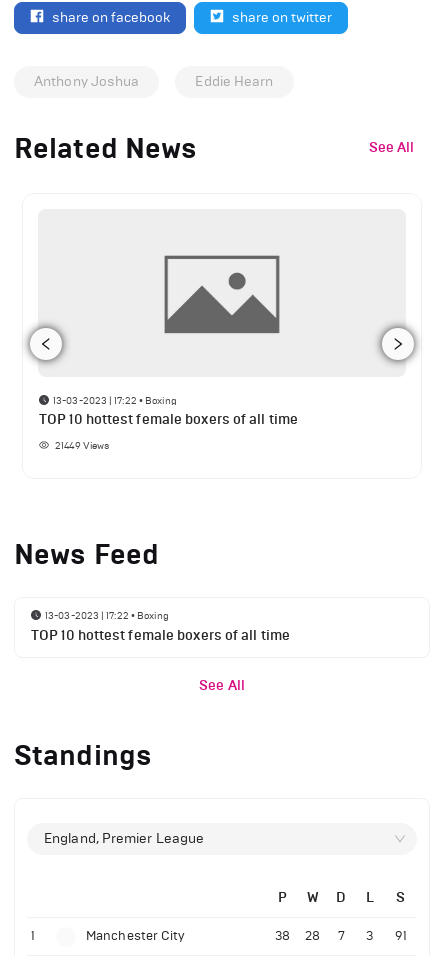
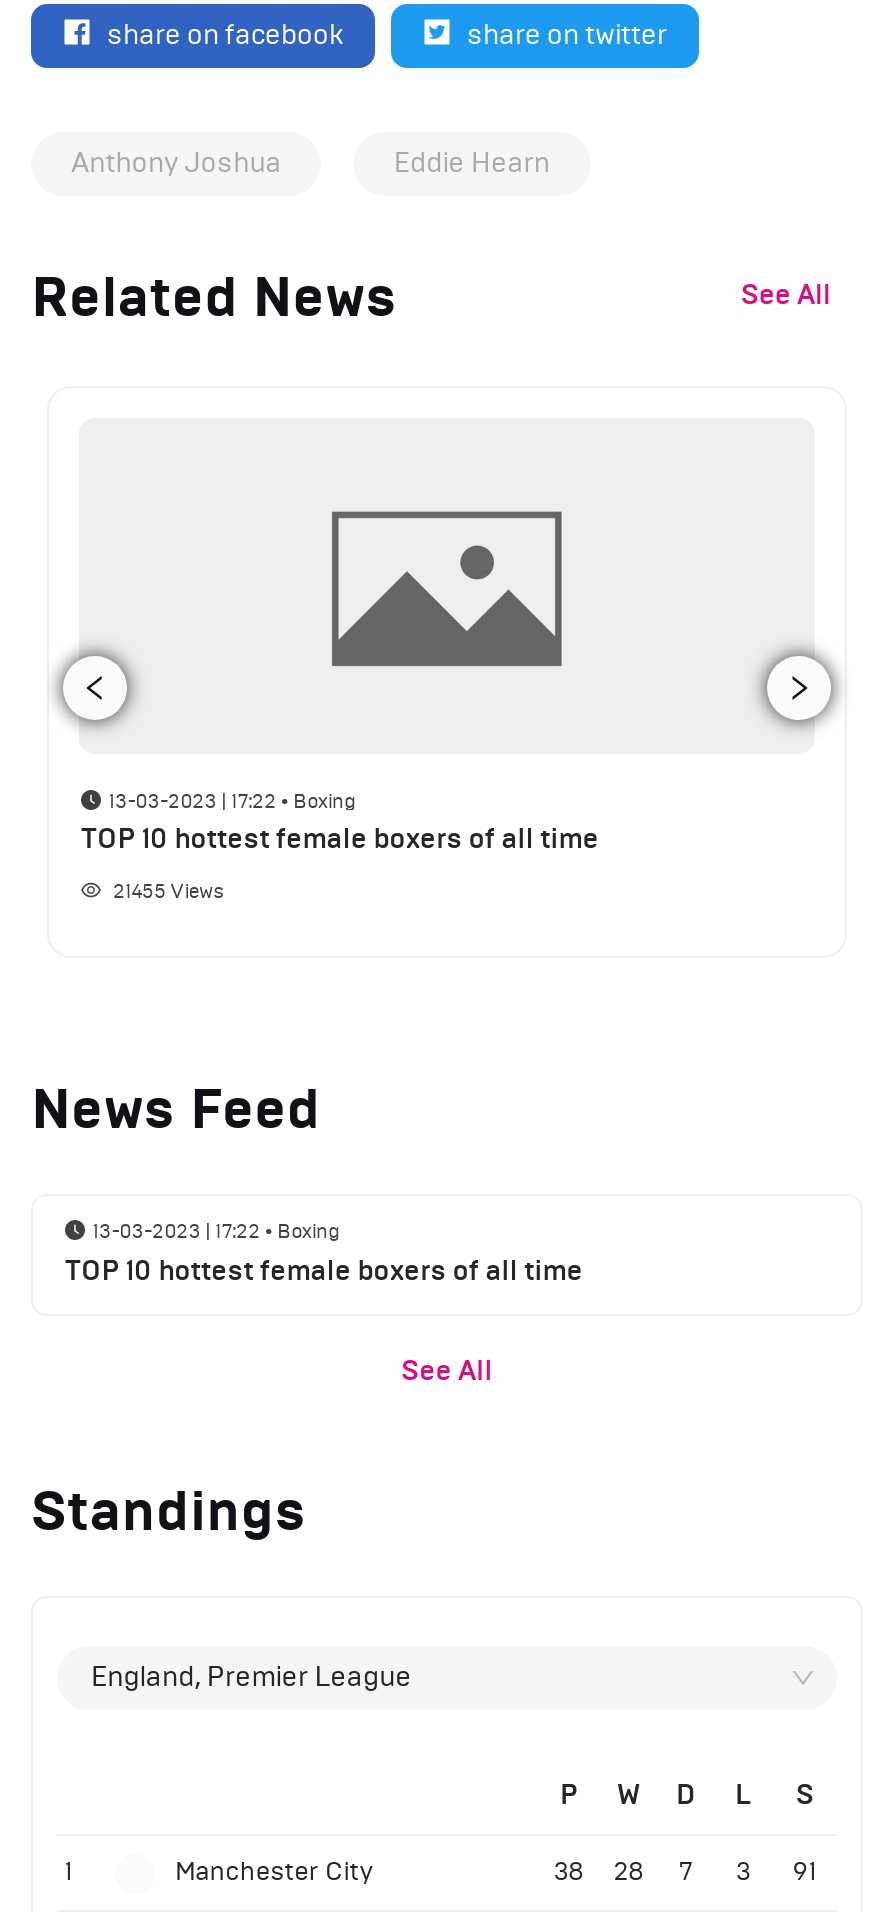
- 21449 Views
+ 21455 Views
